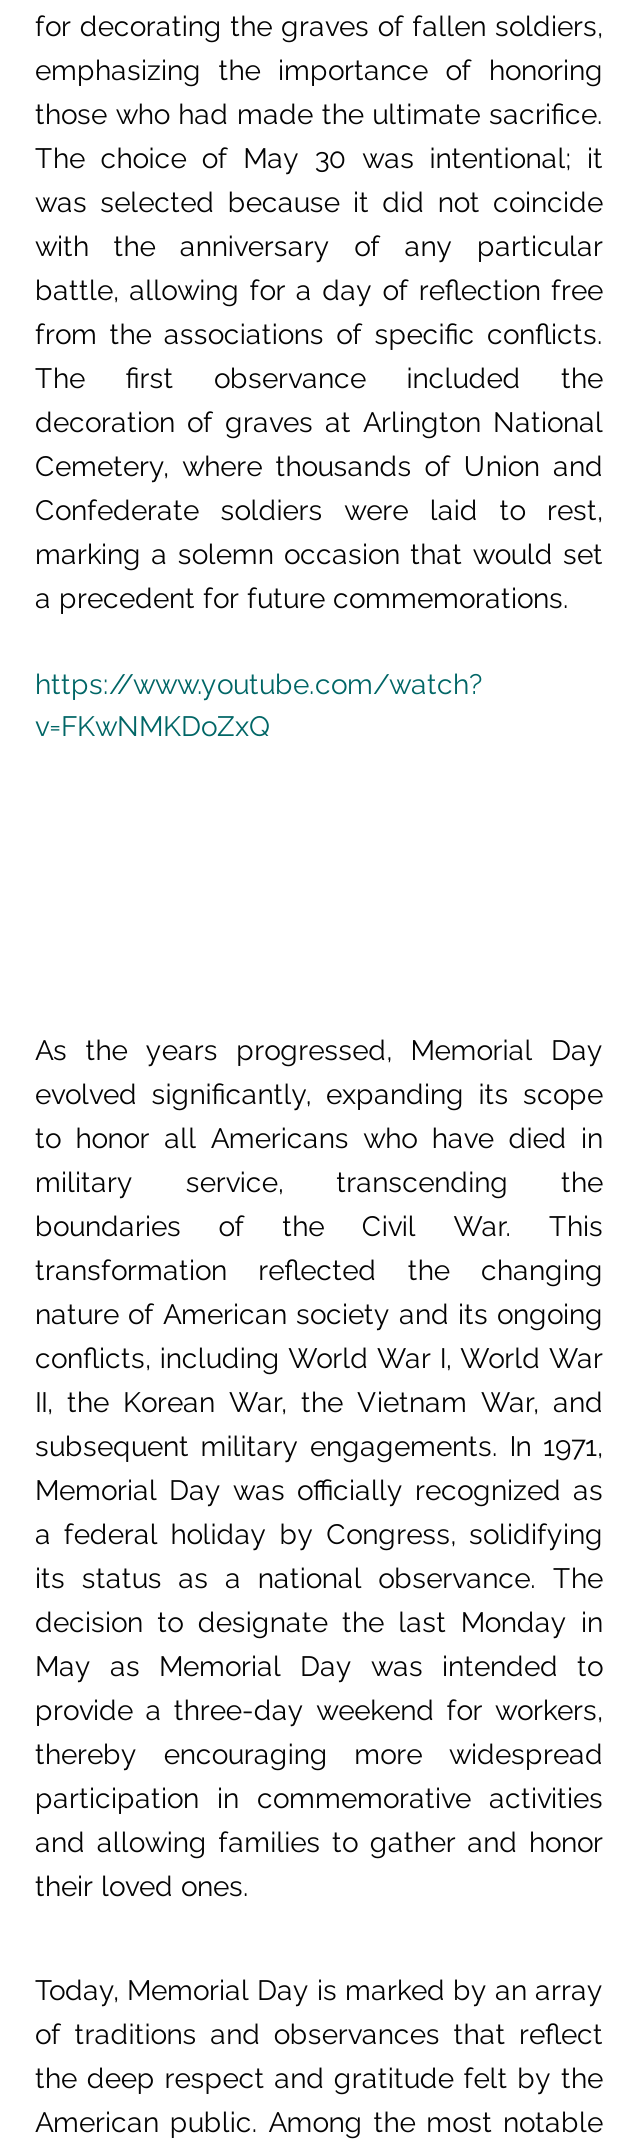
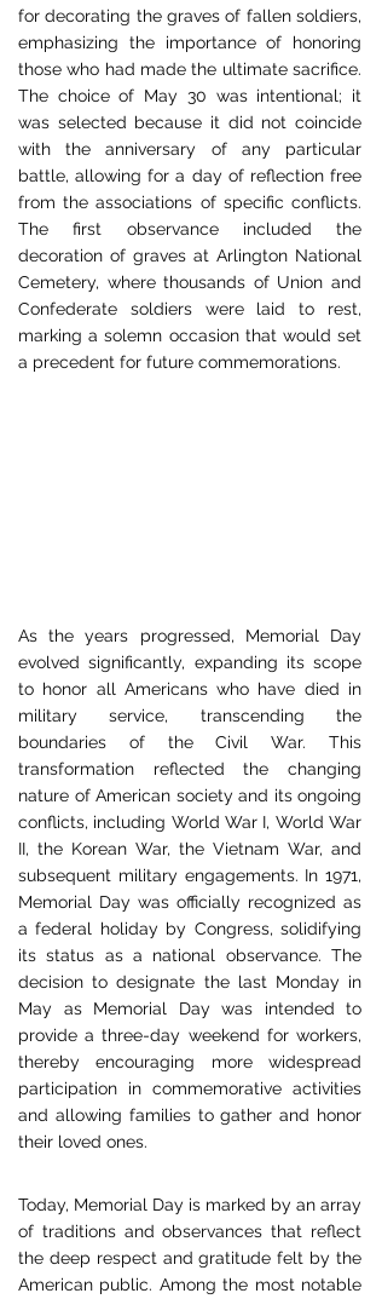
- https://www.youtube.com/watch?
- v=FKwNMKDoZxQ
